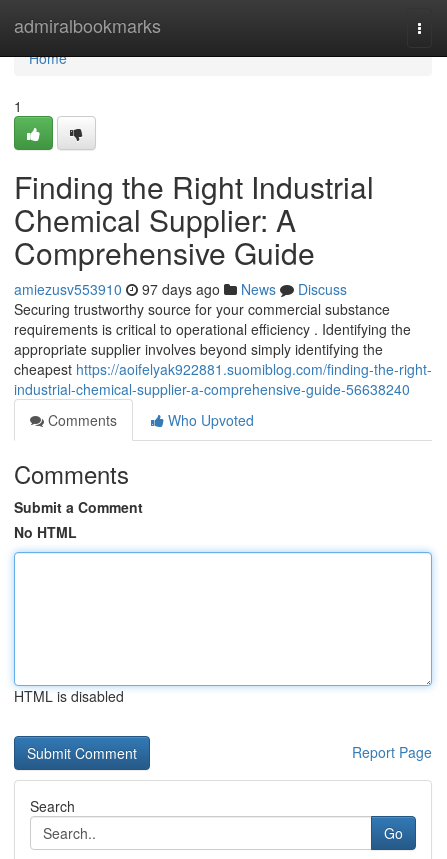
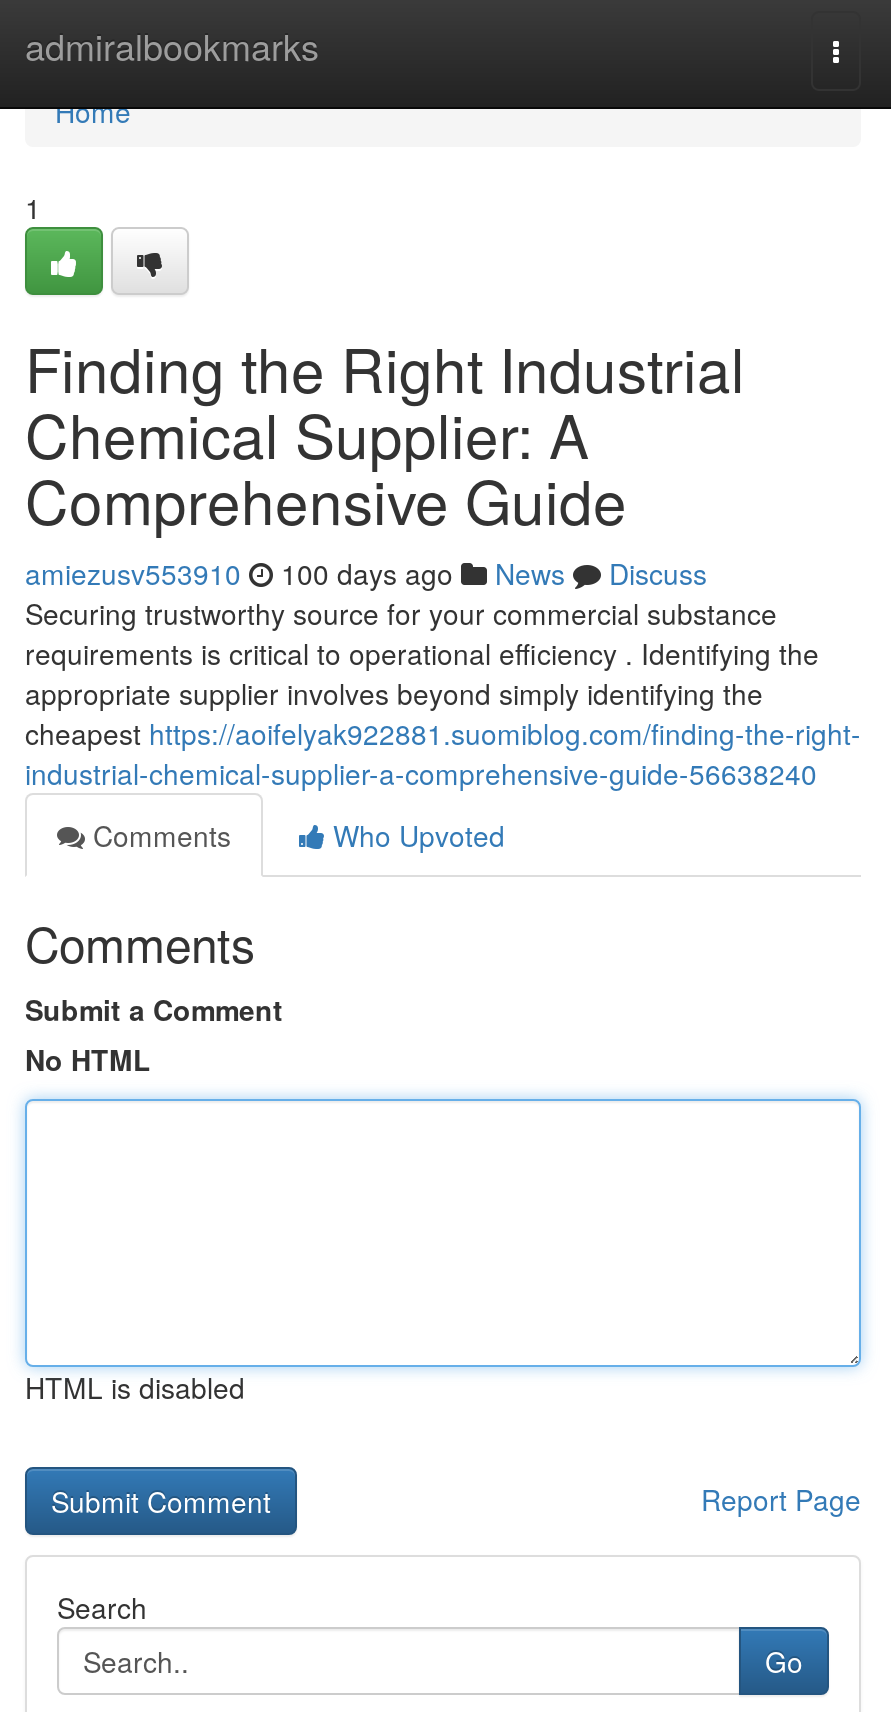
- amiezusv553910 97 days ago News Discuss
+ amiezusv553910 100 days ago News Discuss
